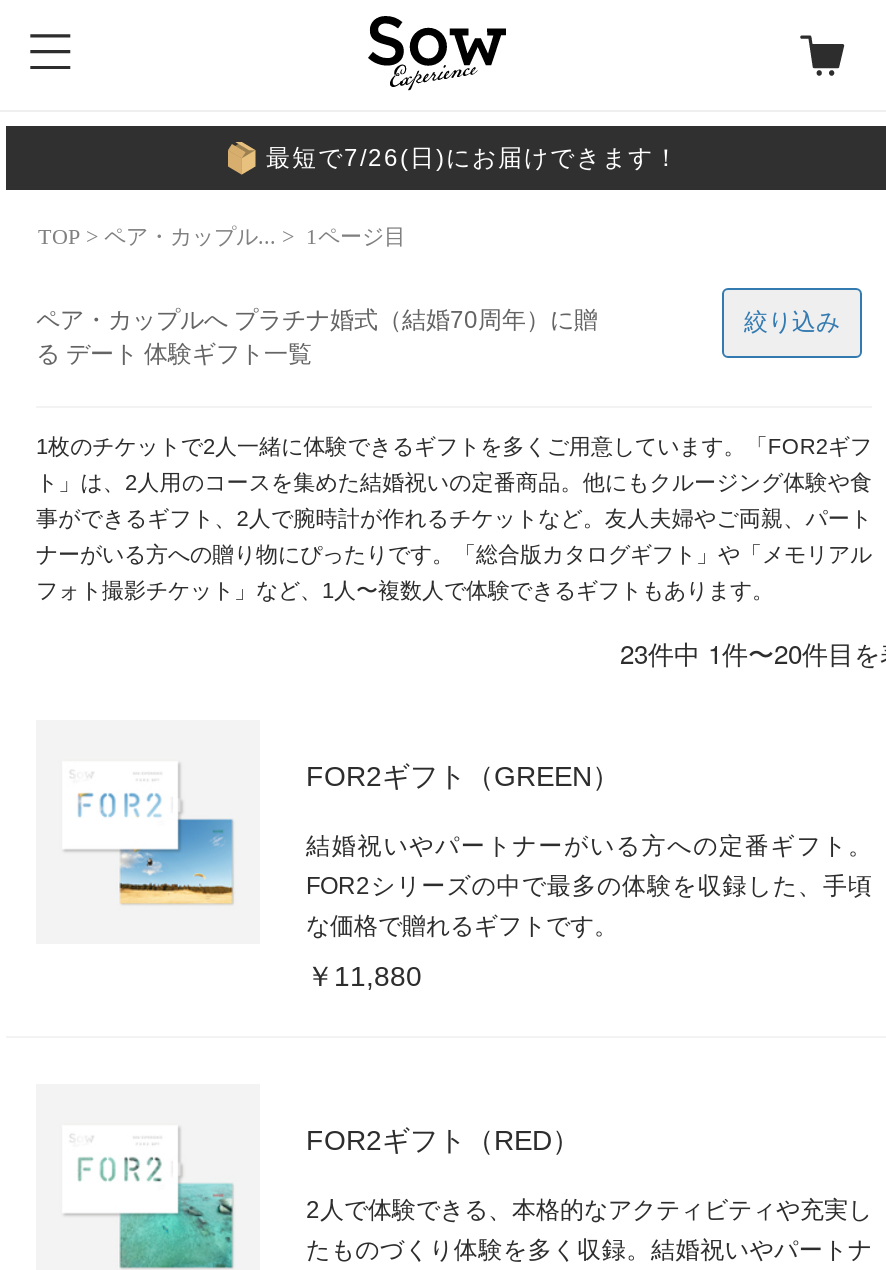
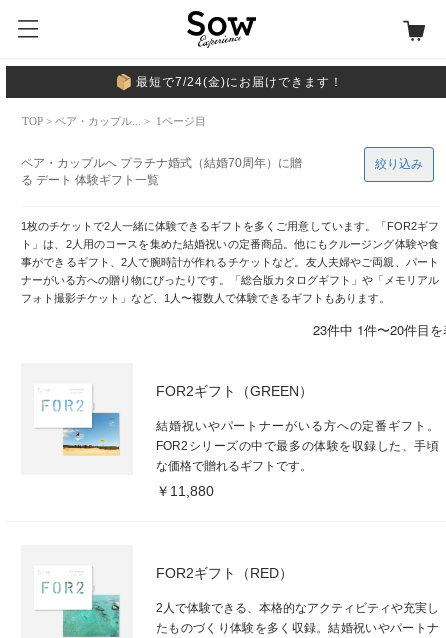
- 最短で7/26(日)にお届けできます！
+ 最短で7/24(金)にお届けできます！
